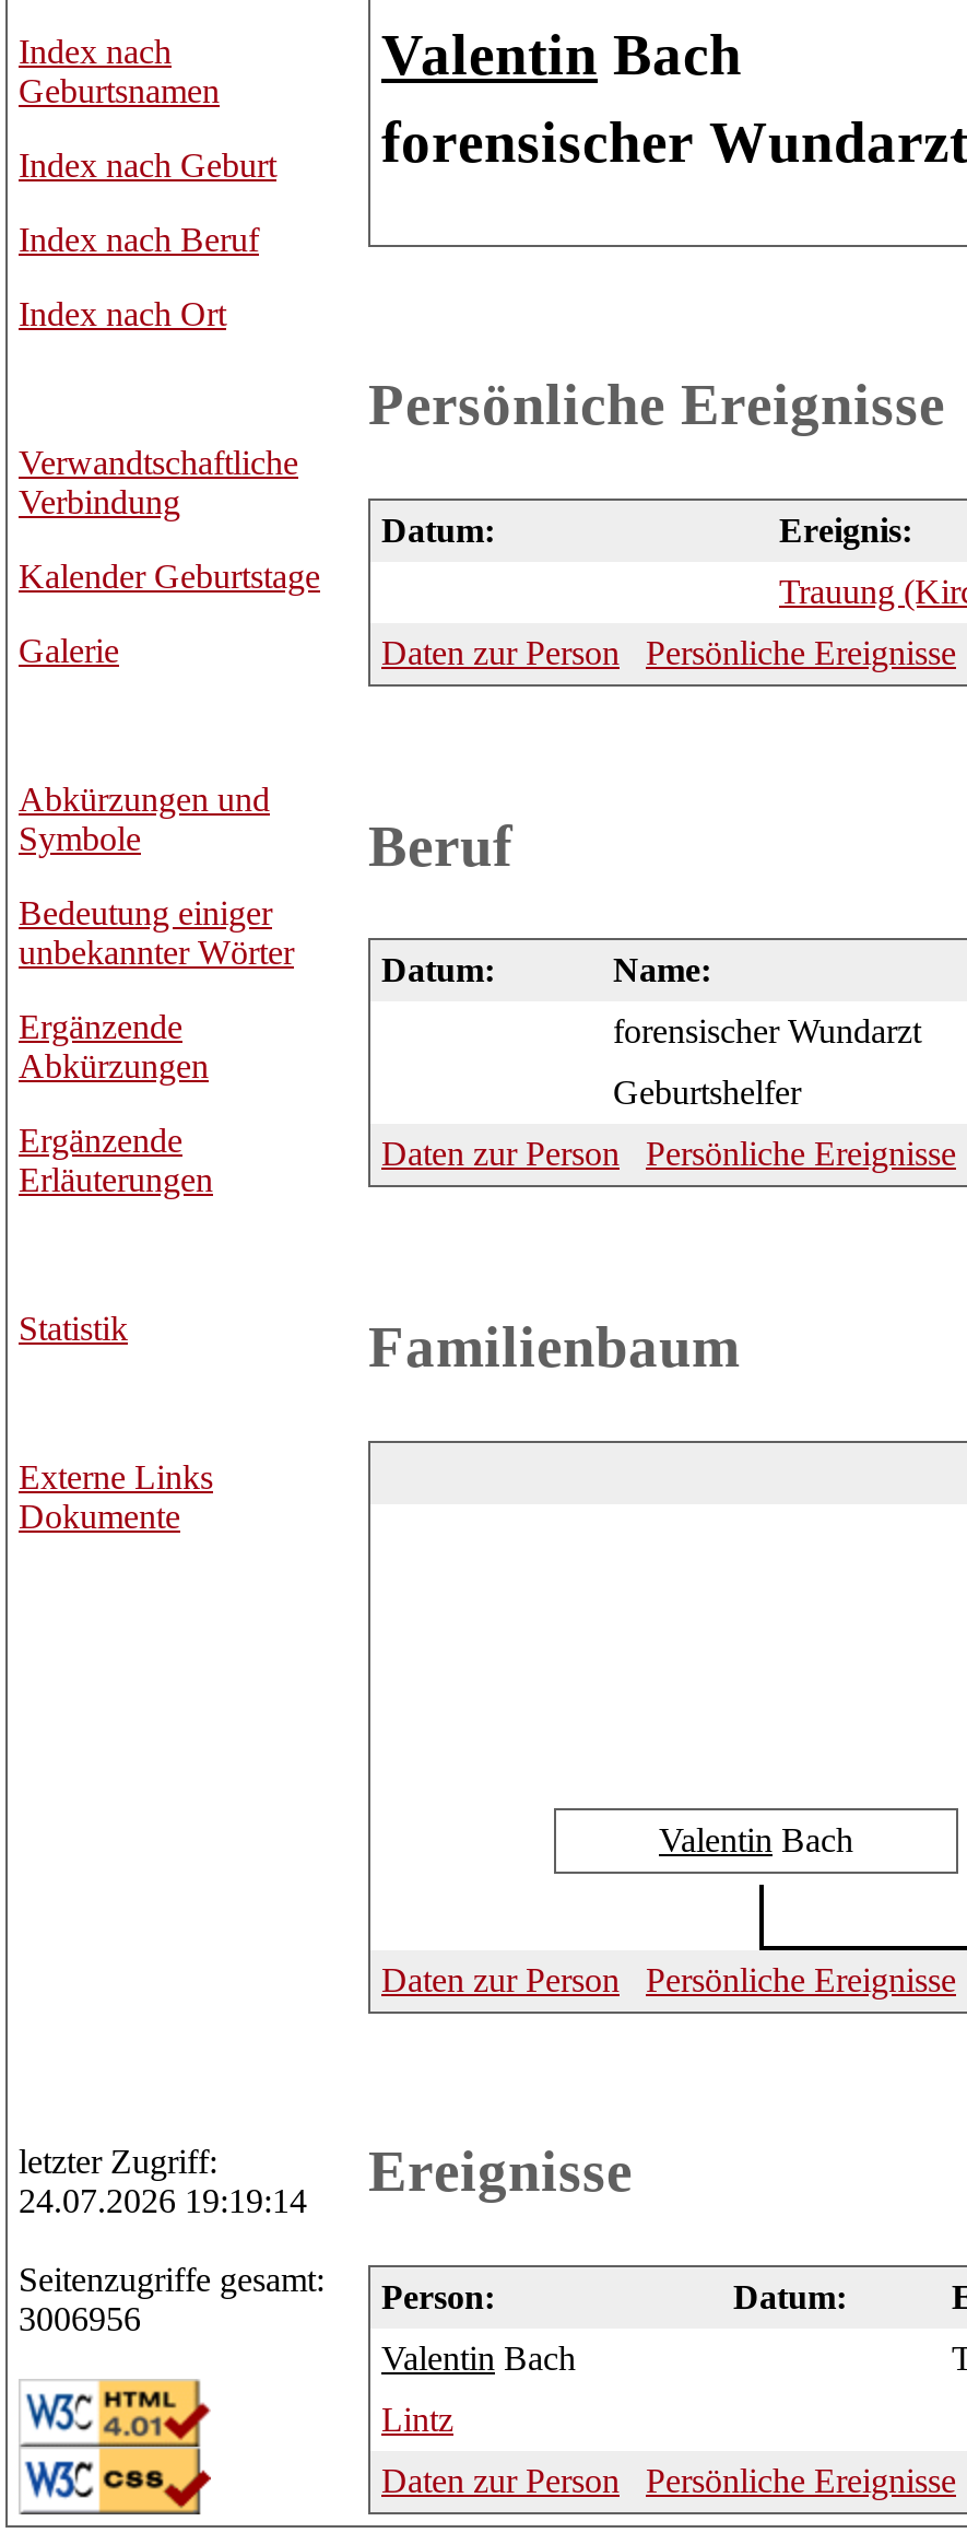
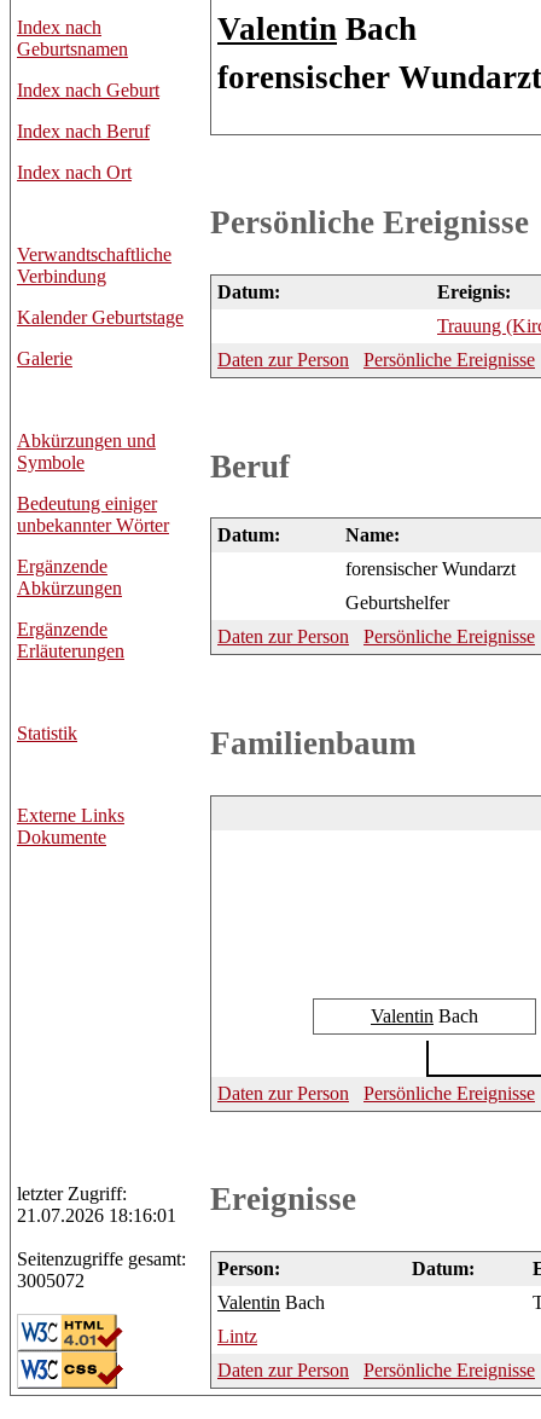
- 24.07.2026 19:19:14 Ereignisse
+ 21.07.2026 18:16:01 Ereignisse

- 3006956
+ 3005072
